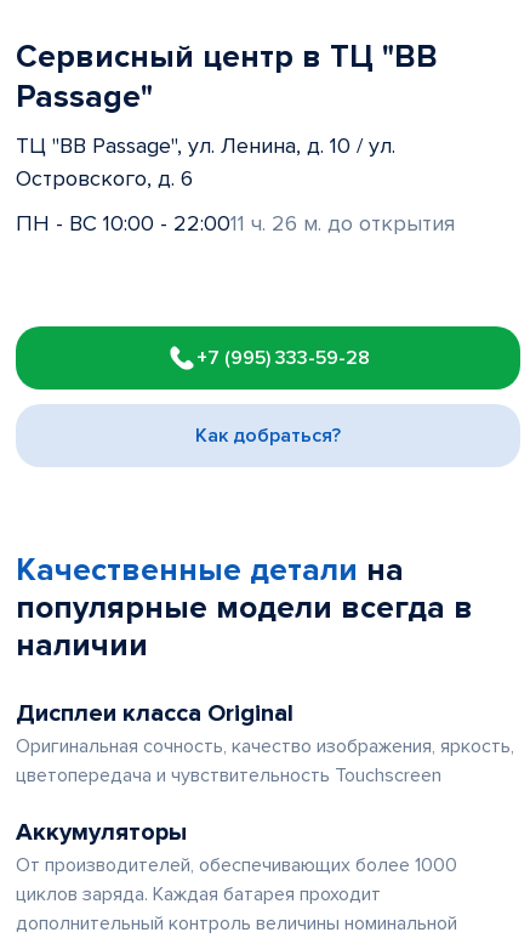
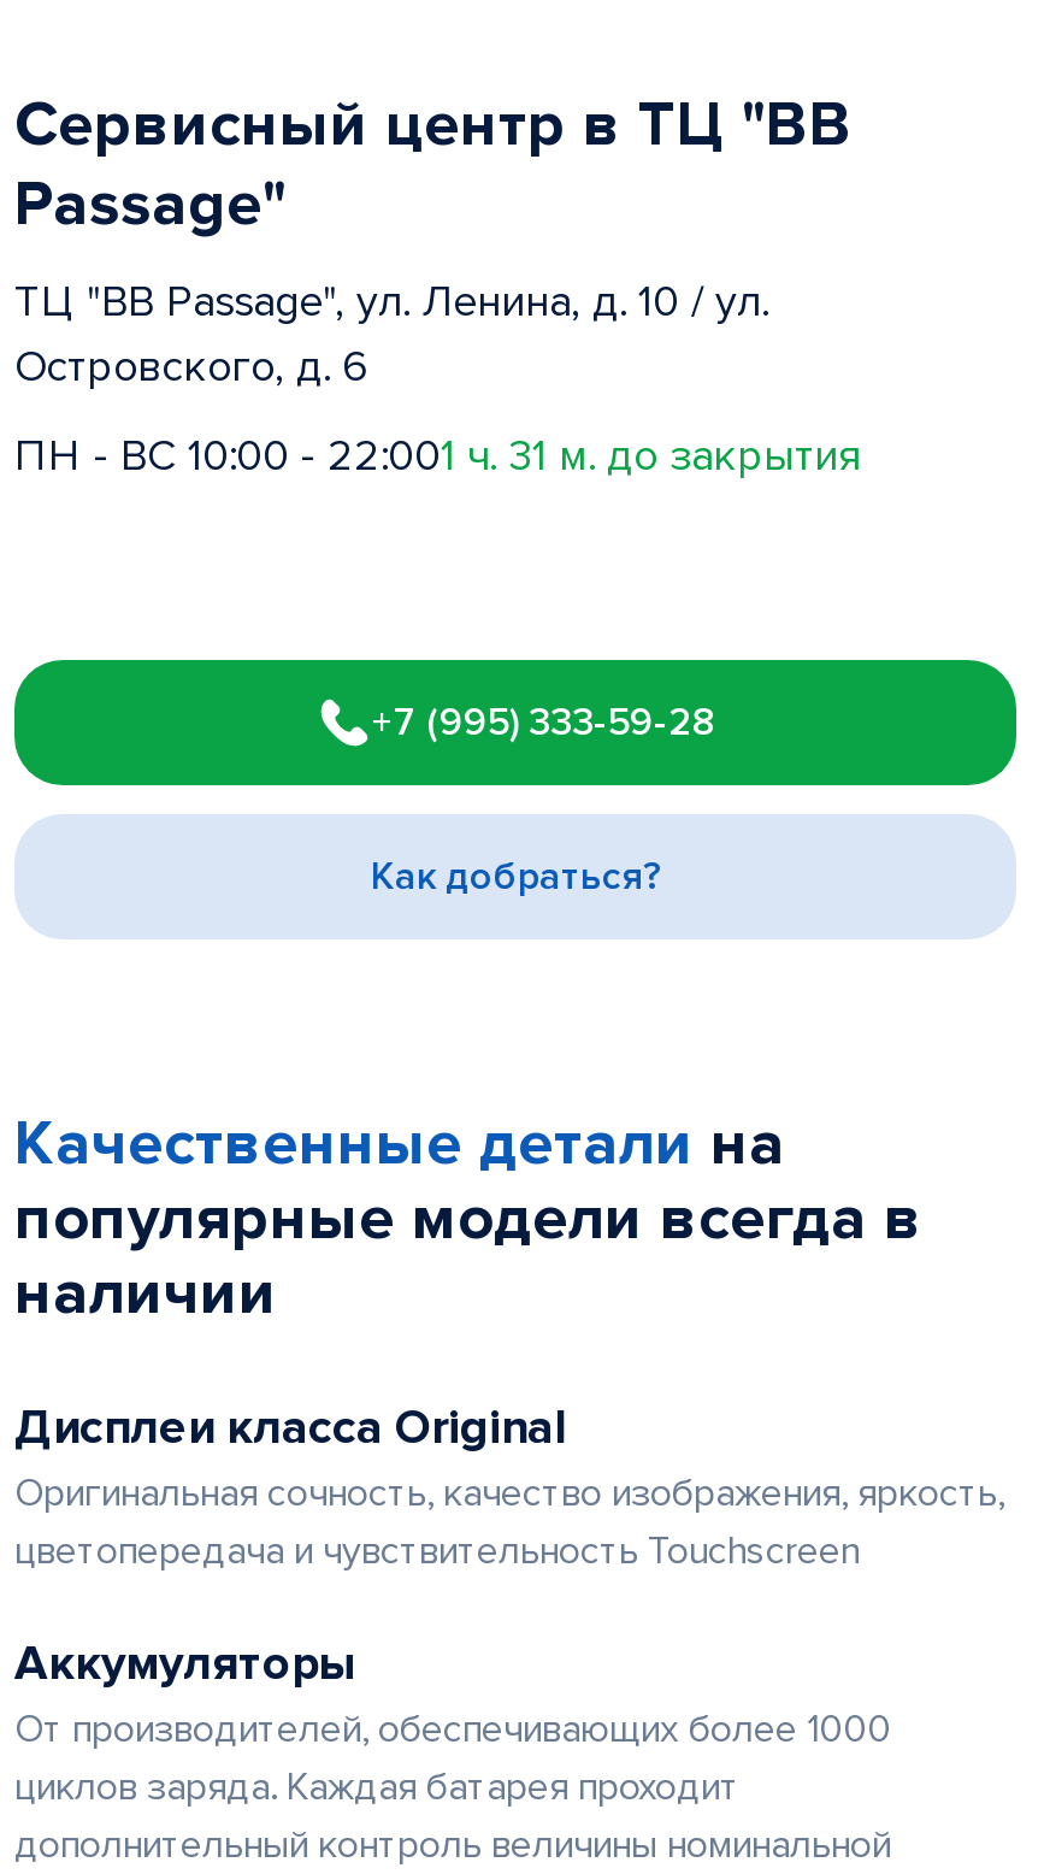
- ПН - ВС 10:00 - 22:00 11 ч. 26 м. до открытия
+ ПН - ВС 10:00 - 22:00 1 ч. 31 м. до закрытия
